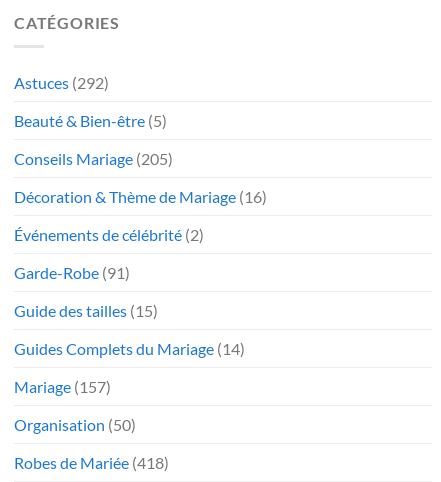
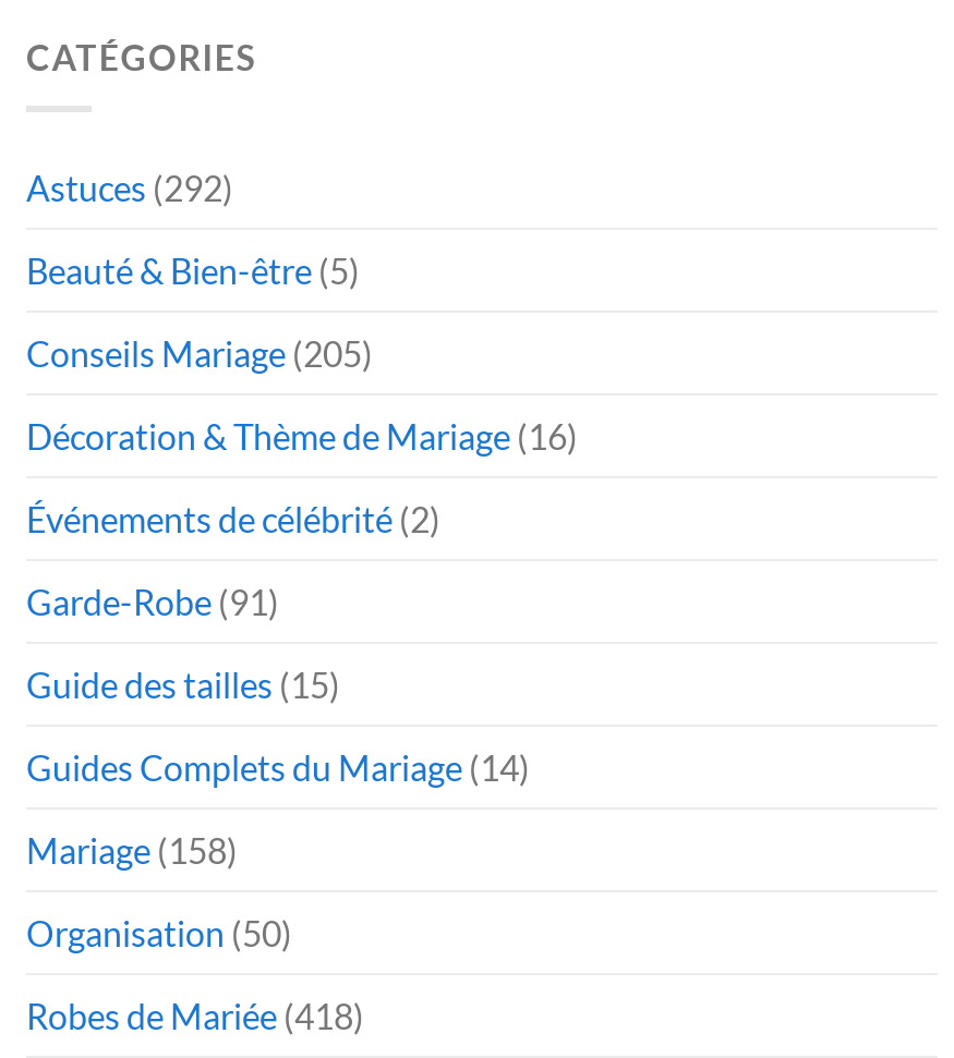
- Mariage (157)
+ Mariage (158)
